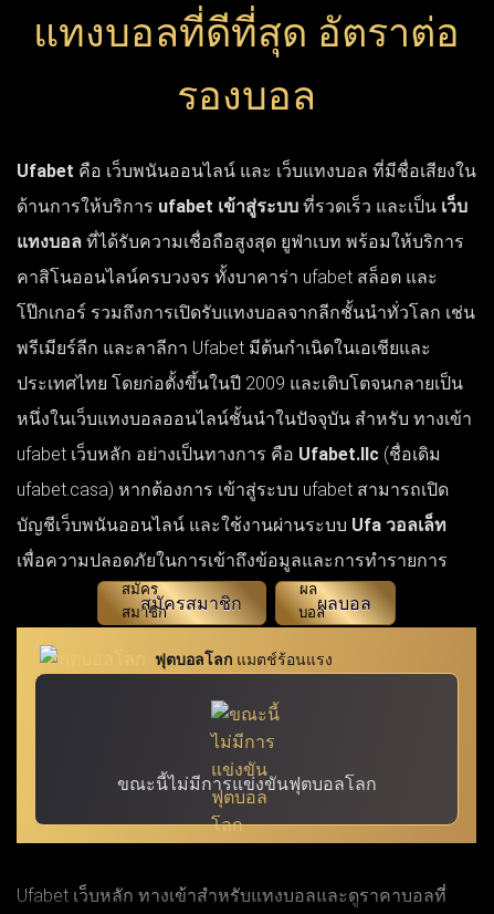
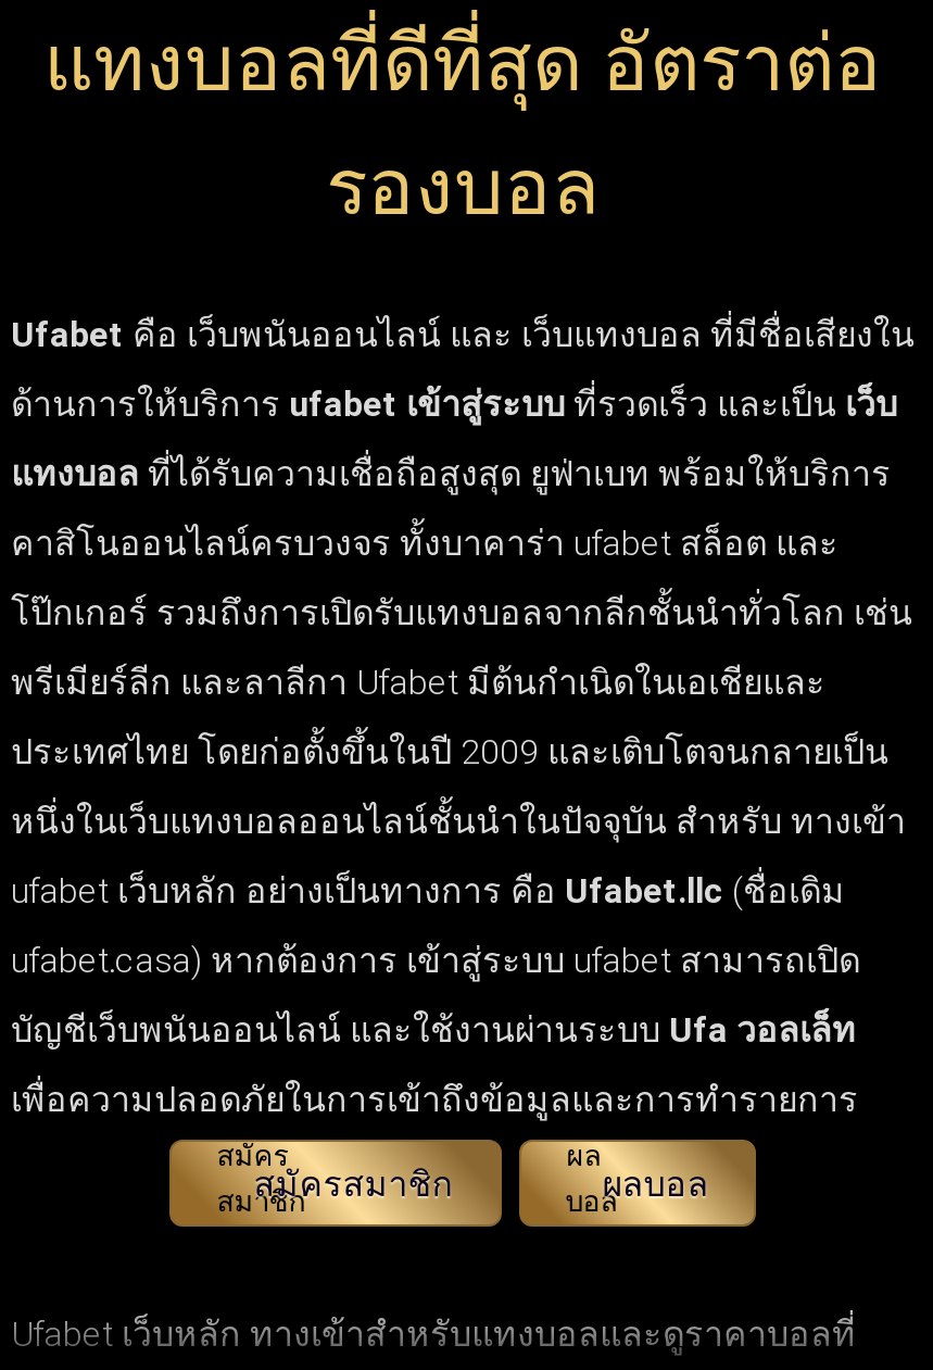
- [image]
- ฟุตบอลโลก แมตช์ร้อนแรง

- ขณะนี้ไม่มีการแข่งขันฟุตบอลโลก
